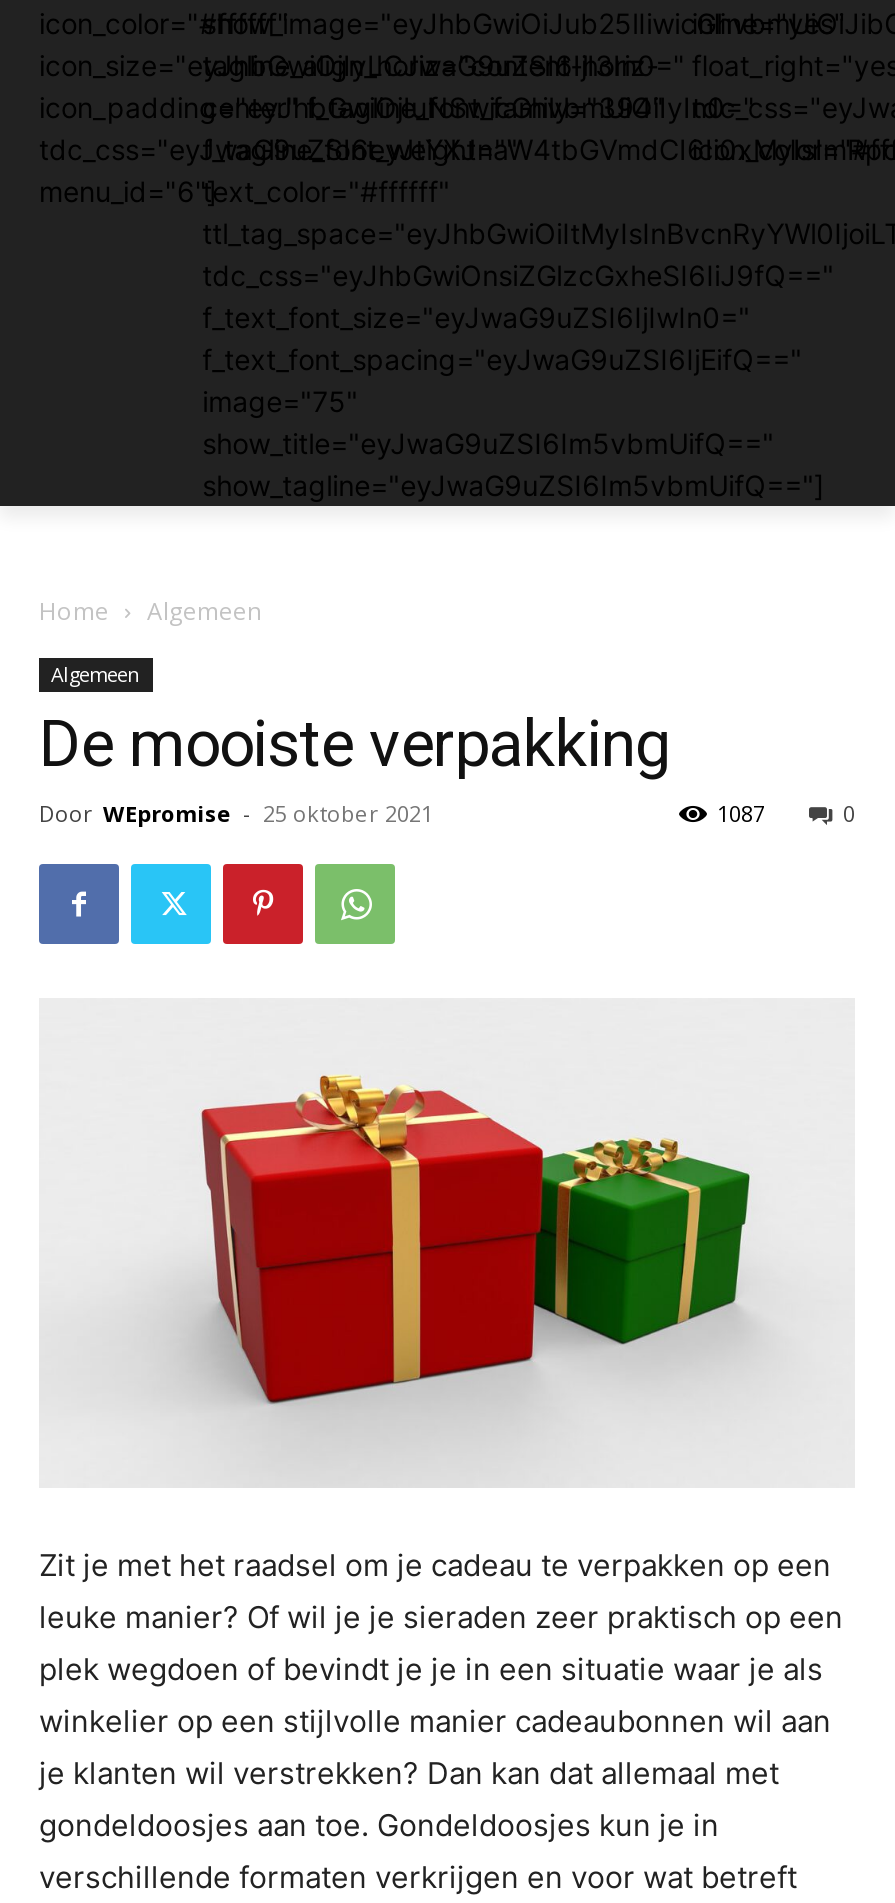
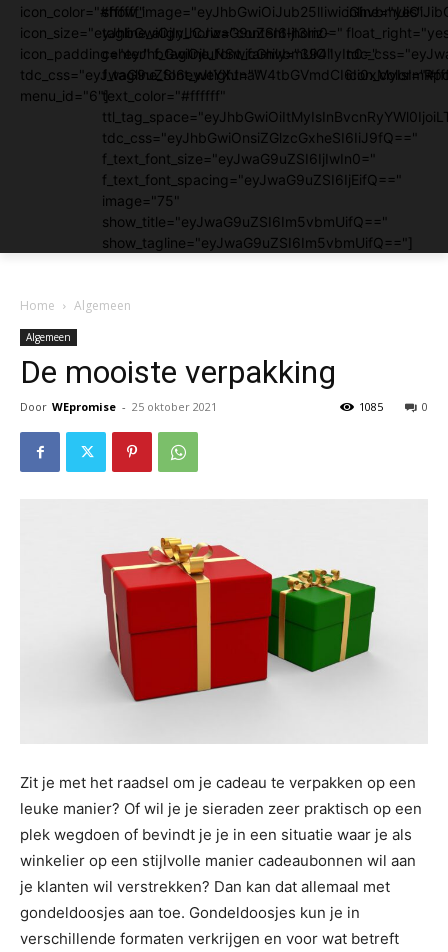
- 1087
+ 1085
